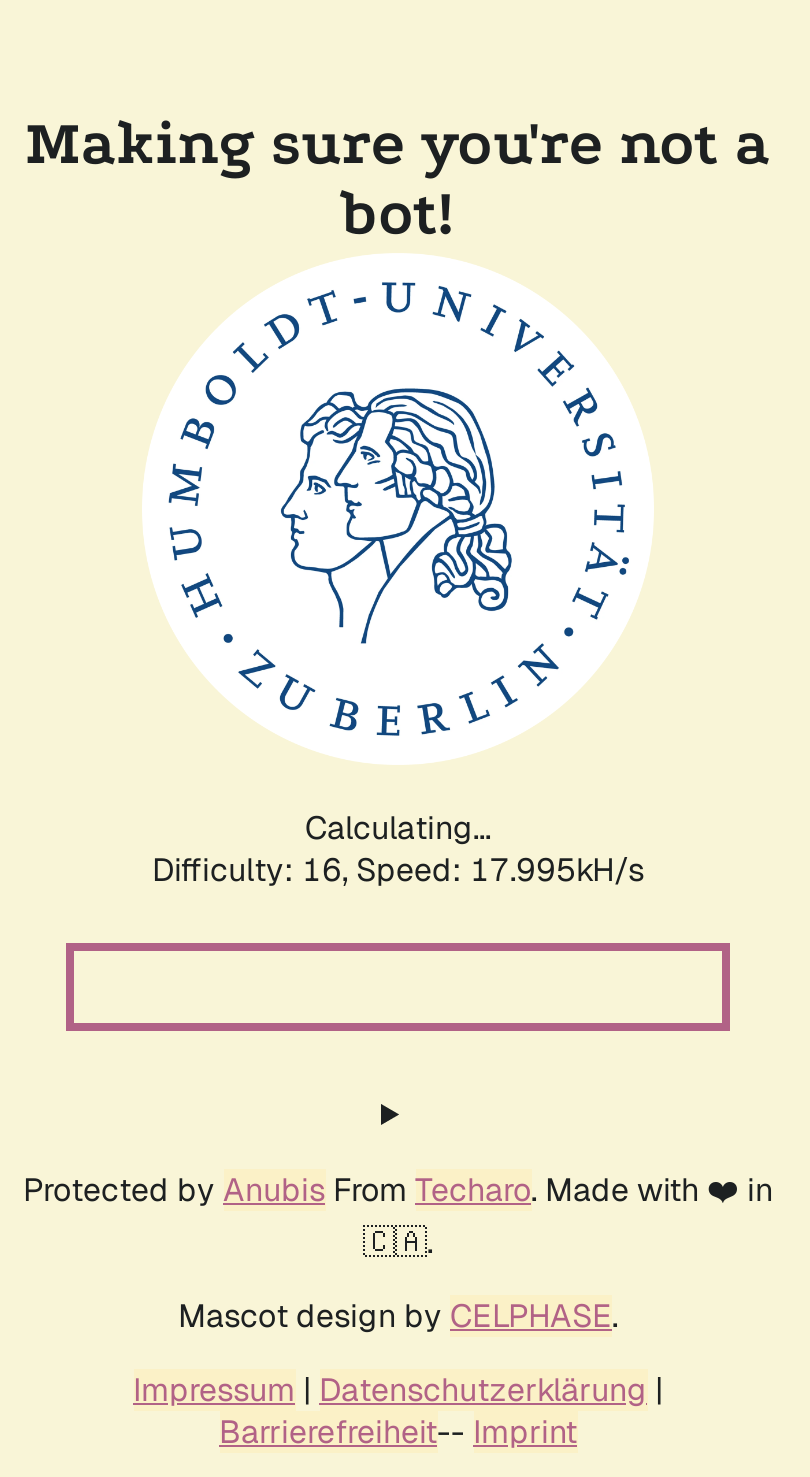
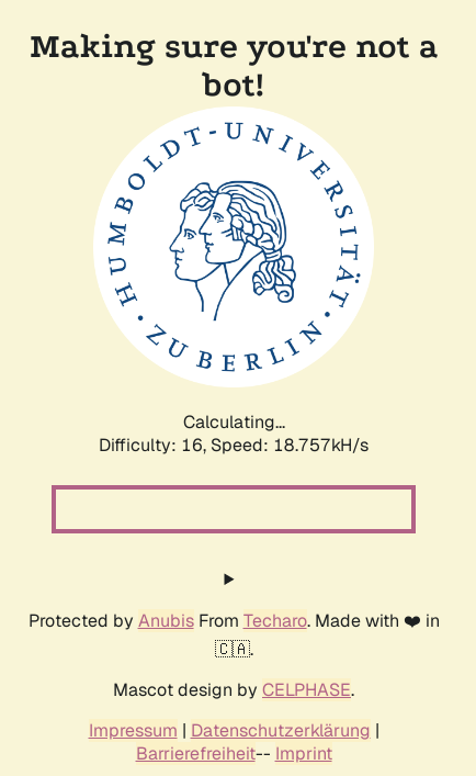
- Difficulty: 16, Speed: 17.995kH/s
+ Difficulty: 16, Speed: 18.757kH/s
